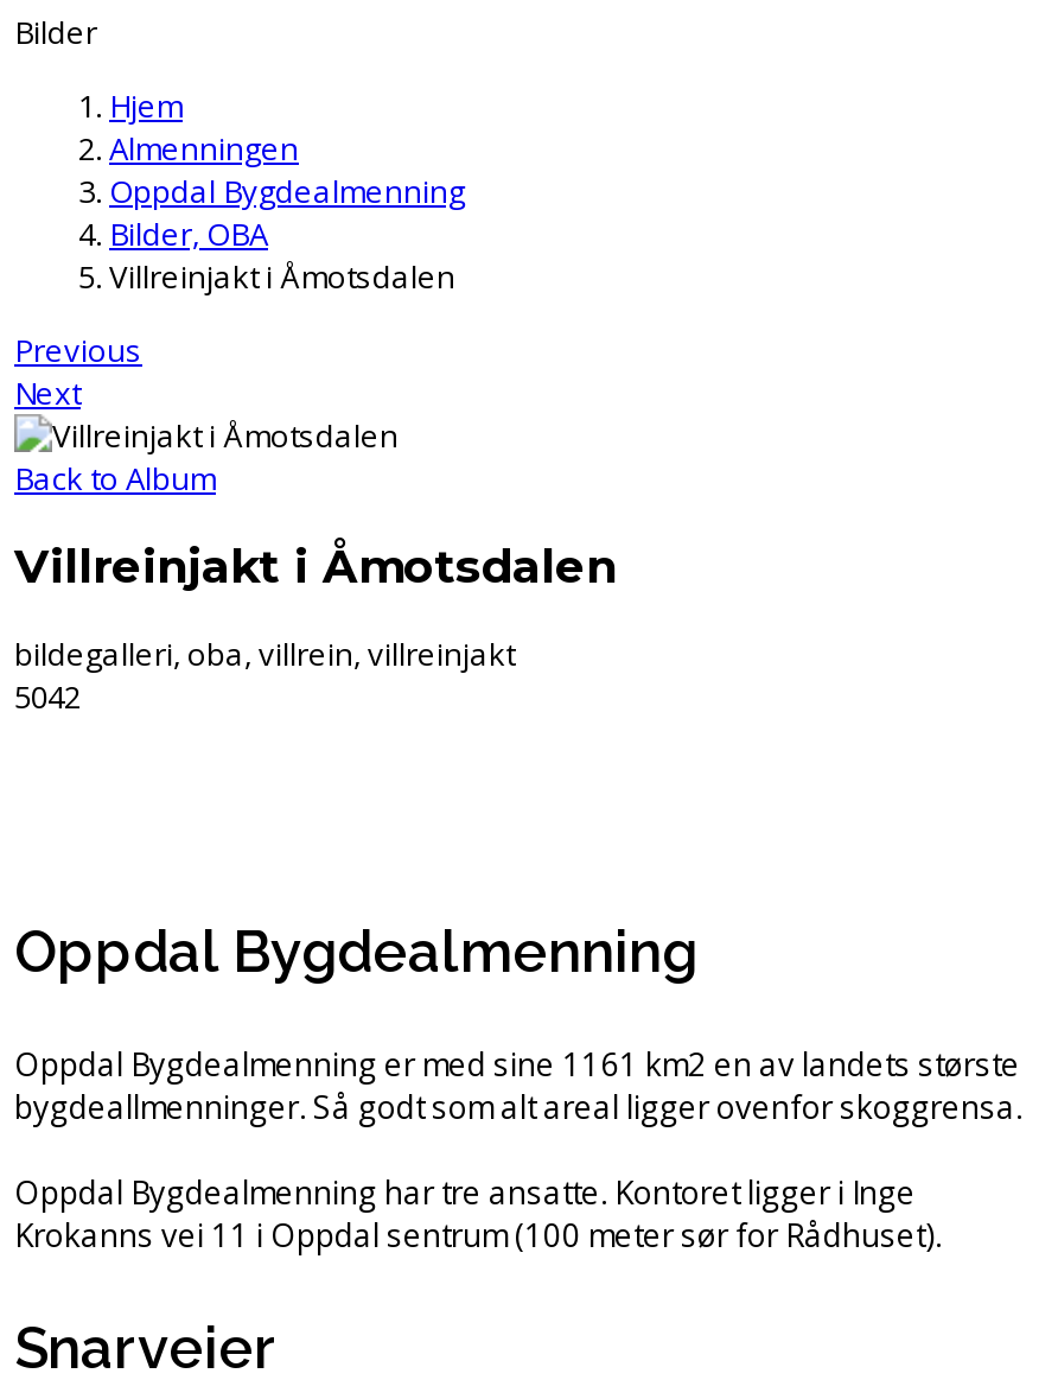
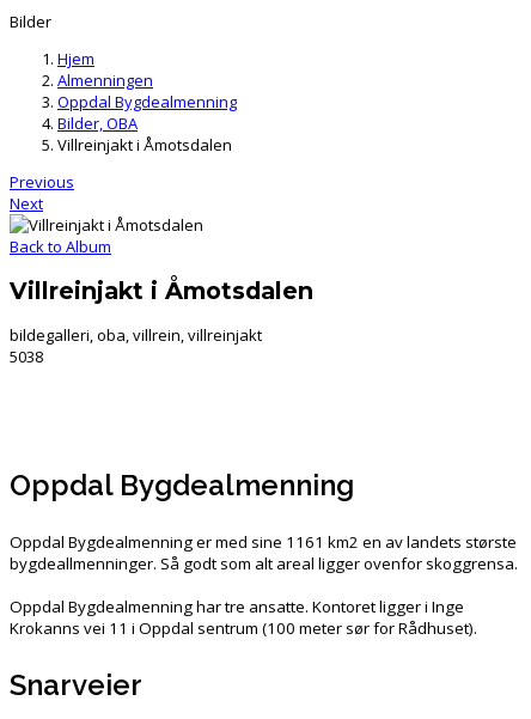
- 5042
+ 5038
